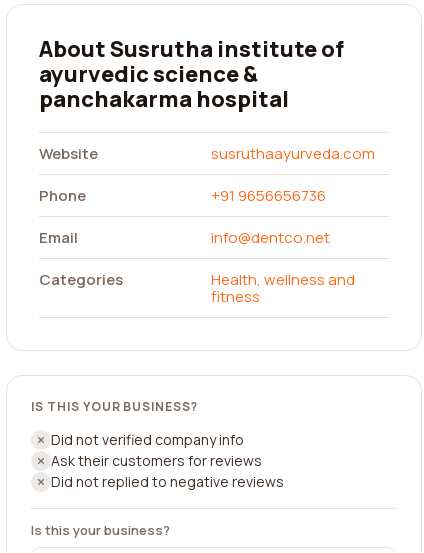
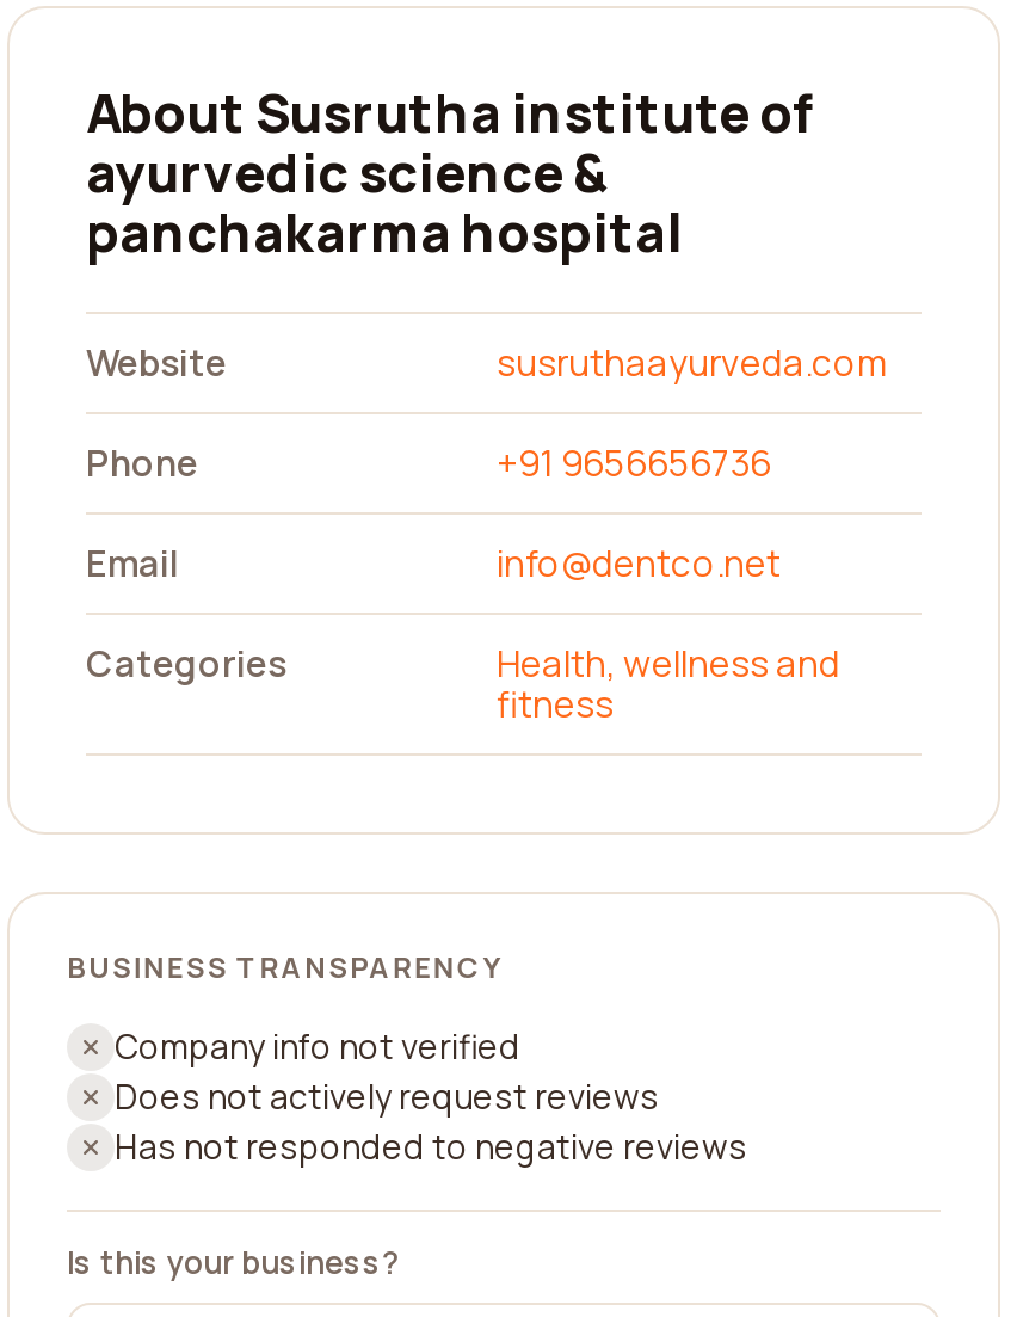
- IS THIS YOUR BUSINESS?
+ BUSINESS TRANSPARENCY

- Did not verified company info
- Ask their customers for reviews
- Did not replied to negative reviews
+ Company info not verified
+ Does not actively request reviews
+ Has not responded to negative reviews
